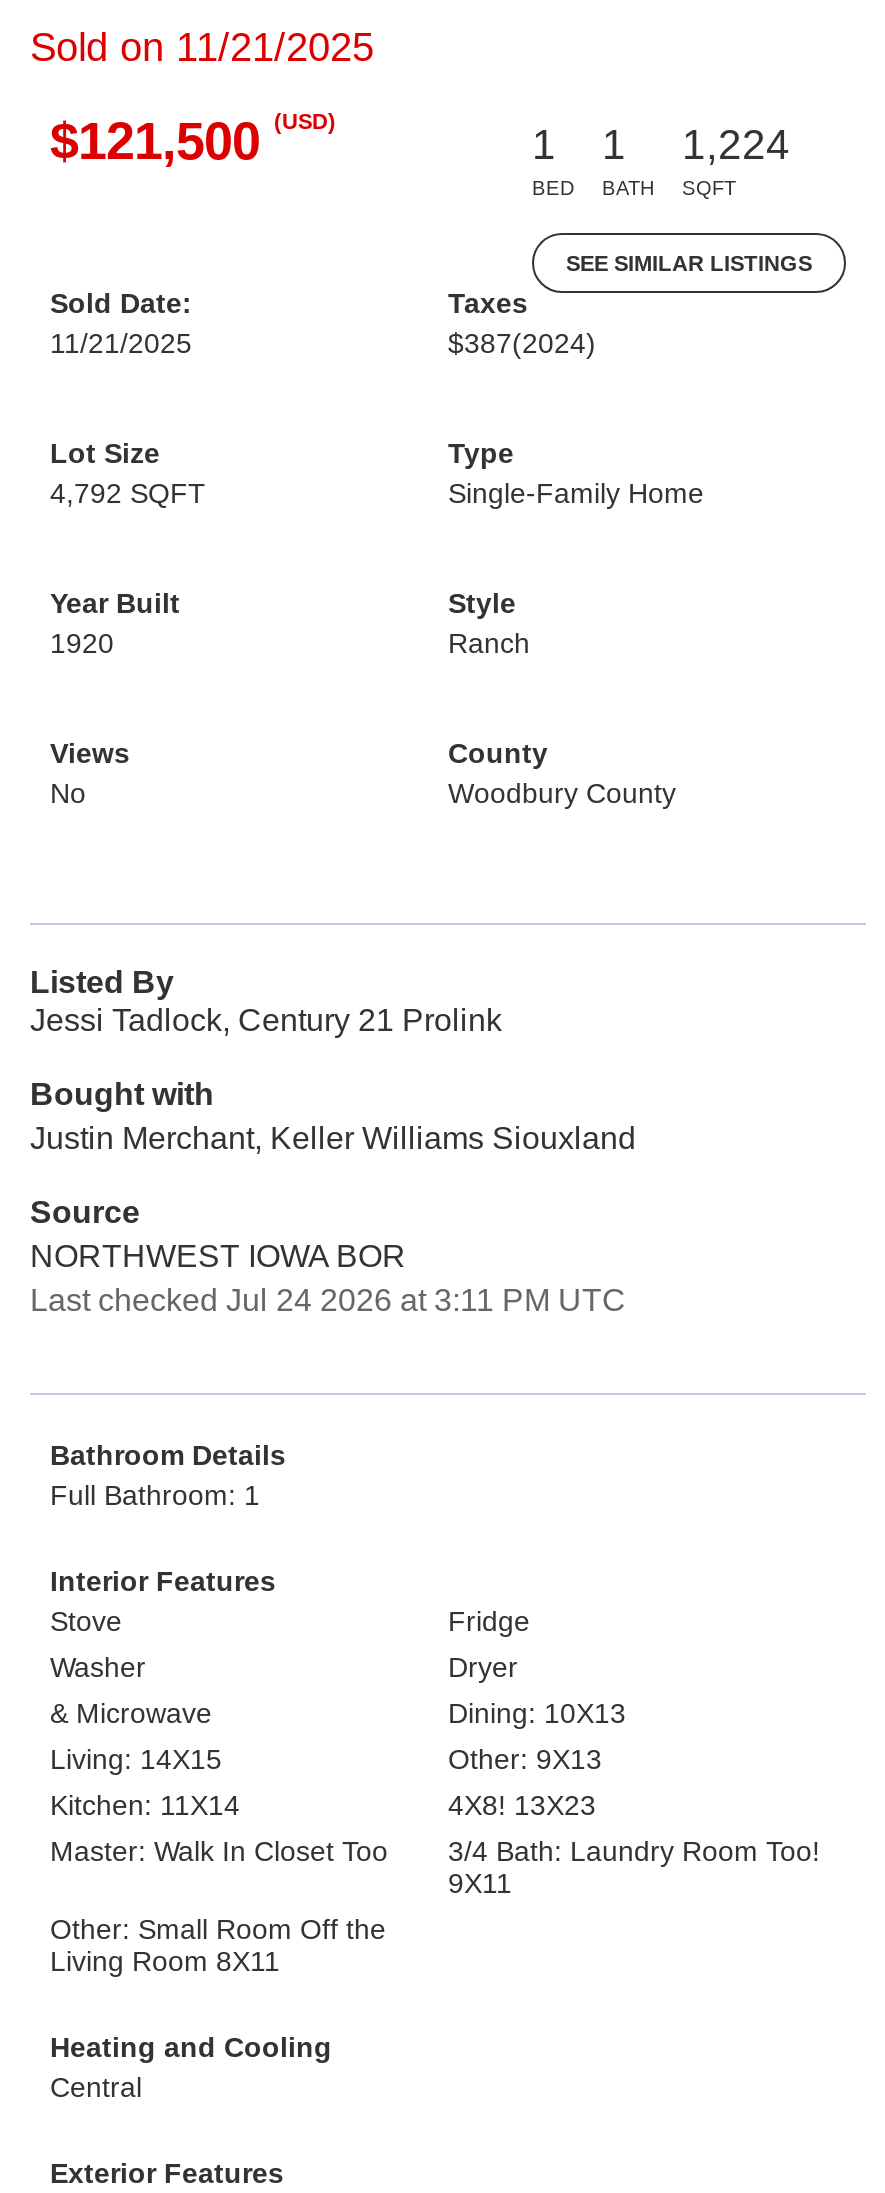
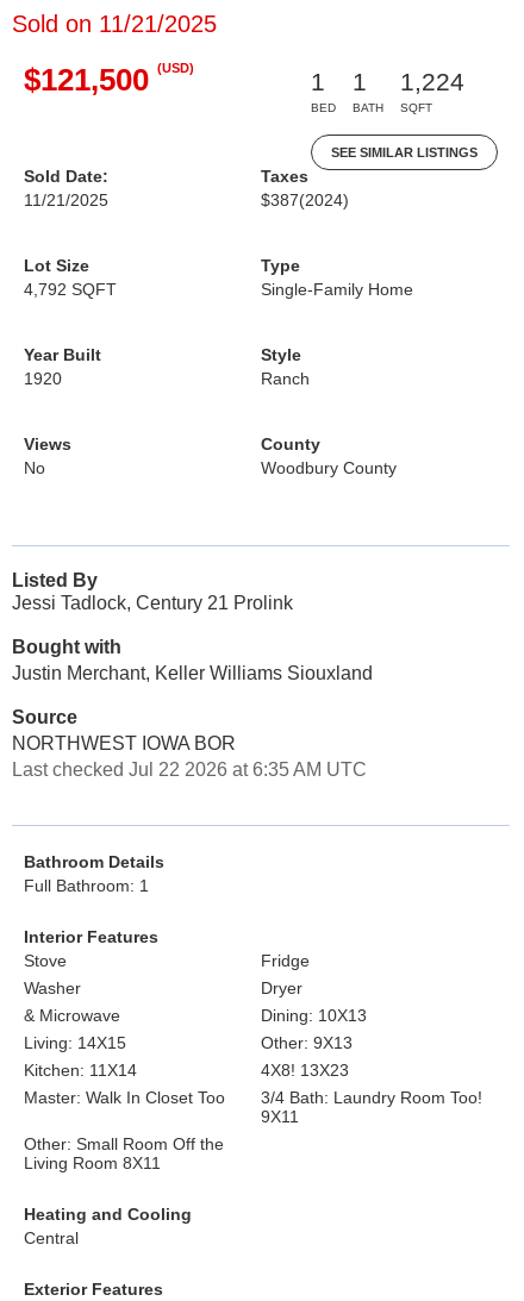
- Last checked Jul 24 2026 at 3:11 PM UTC
+ Last checked Jul 22 2026 at 6:35 AM UTC
